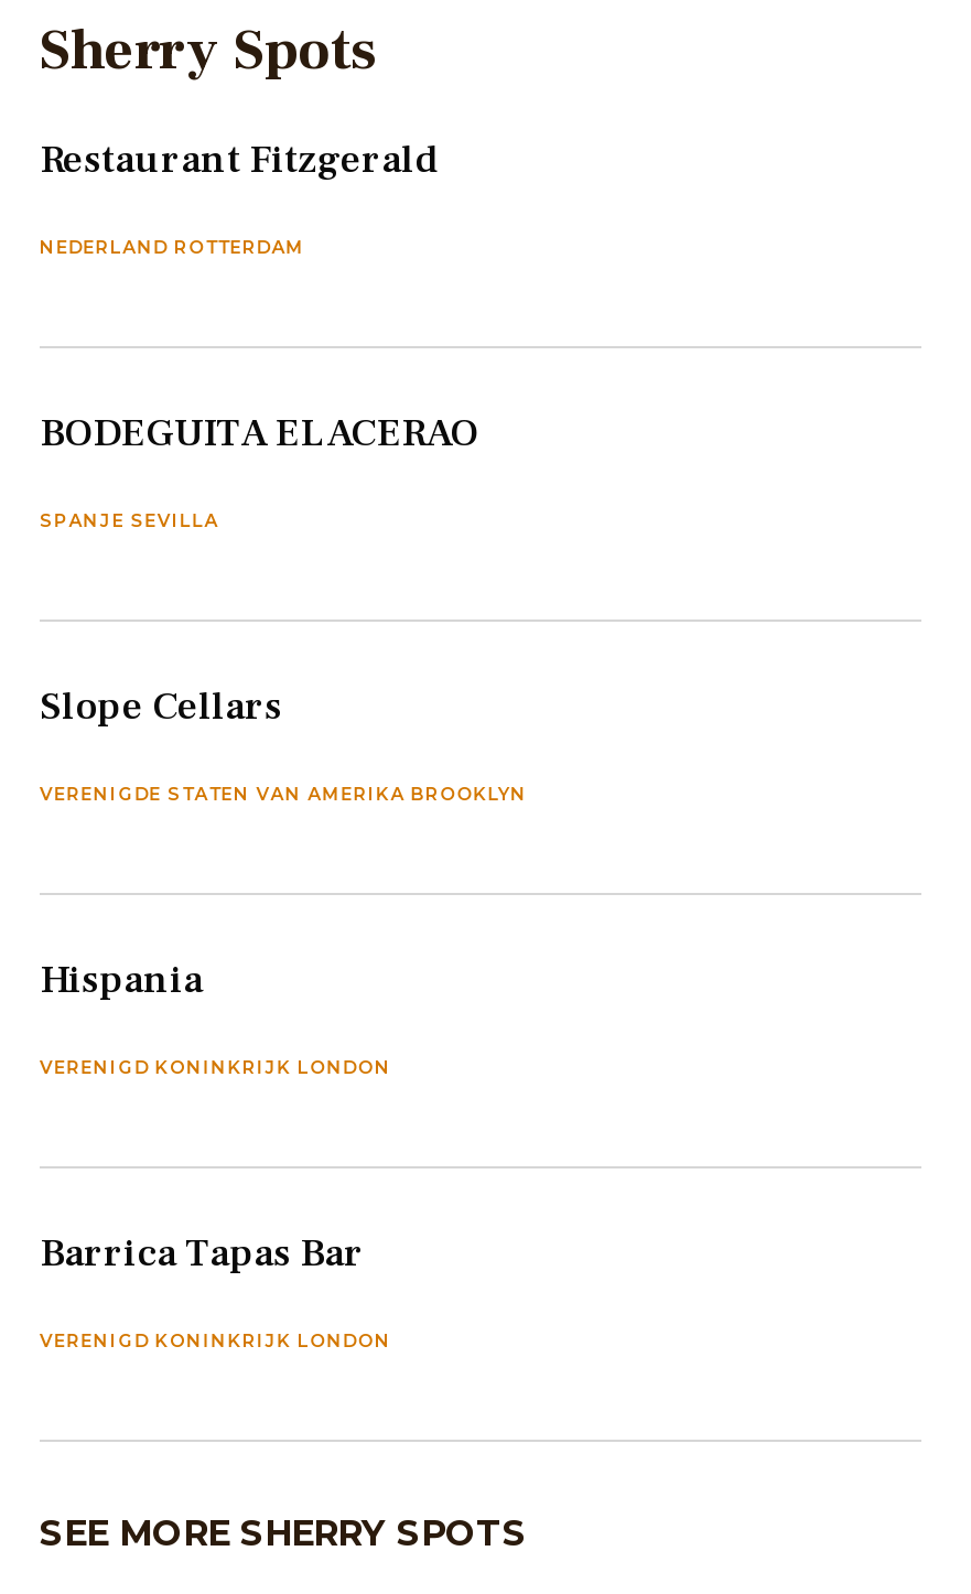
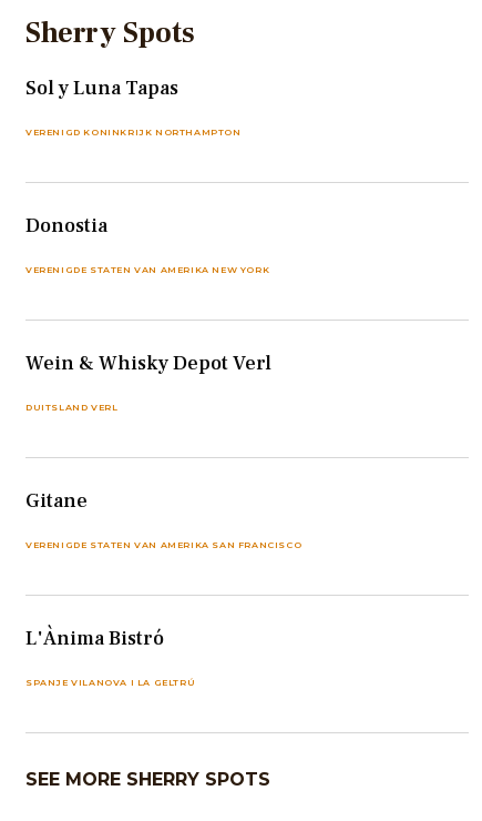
- Restaurant Fitzgerald
+ Sol y Luna Tapas

- NEDERLAND ROTTERDAM
+ VERENIGD KONINKRIJK NORTHAMPTON

- BODEGUITA EL ACERAO
+ Donostia

- SPANJE SEVILLA
+ VERENIGDE STATEN VAN AMERIKA NEW YORK

- Slope Cellars
+ Wein & Whisky Depot Verl

- VERENIGDE STATEN VAN AMERIKA BROOKLYN
+ DUITSLAND VERL

- Hispania
+ Gitane

- VERENIGD KONINKRIJK LONDON
+ VERENIGDE STATEN VAN AMERIKA SAN FRANCISCO

- Barrica Tapas Bar
+ L'Ànima Bistró

- VERENIGD KONINKRIJK LONDON
+ SPANJE VILANOVA I LA GELTRÚ
